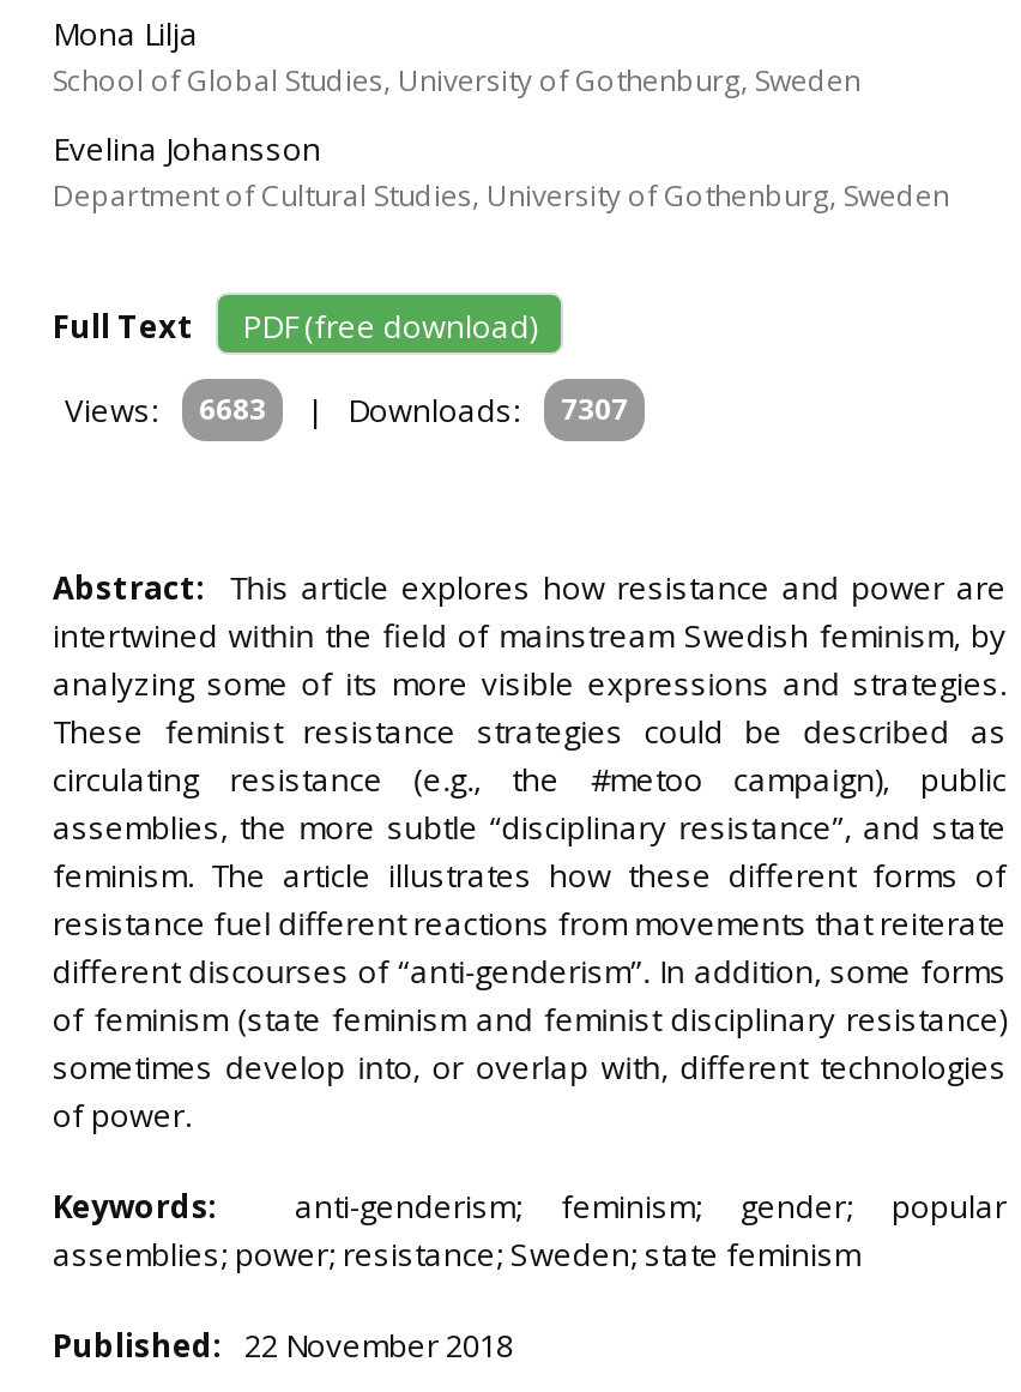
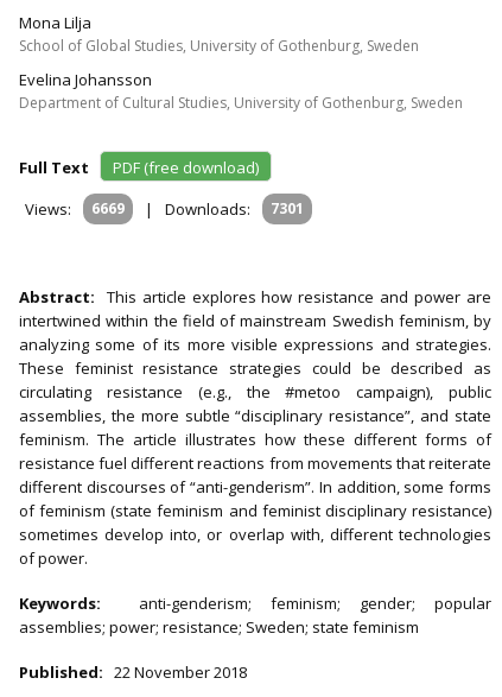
- 6683
+ 6669

- 7307
+ 7301
